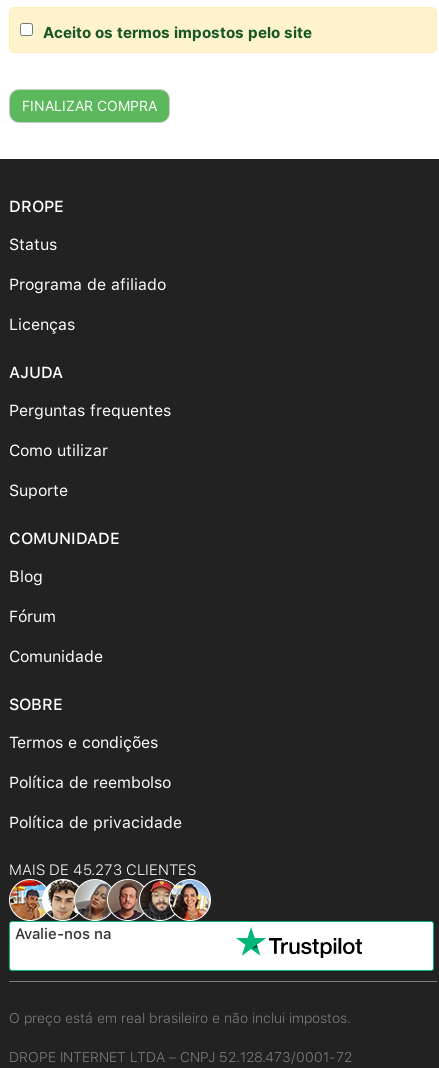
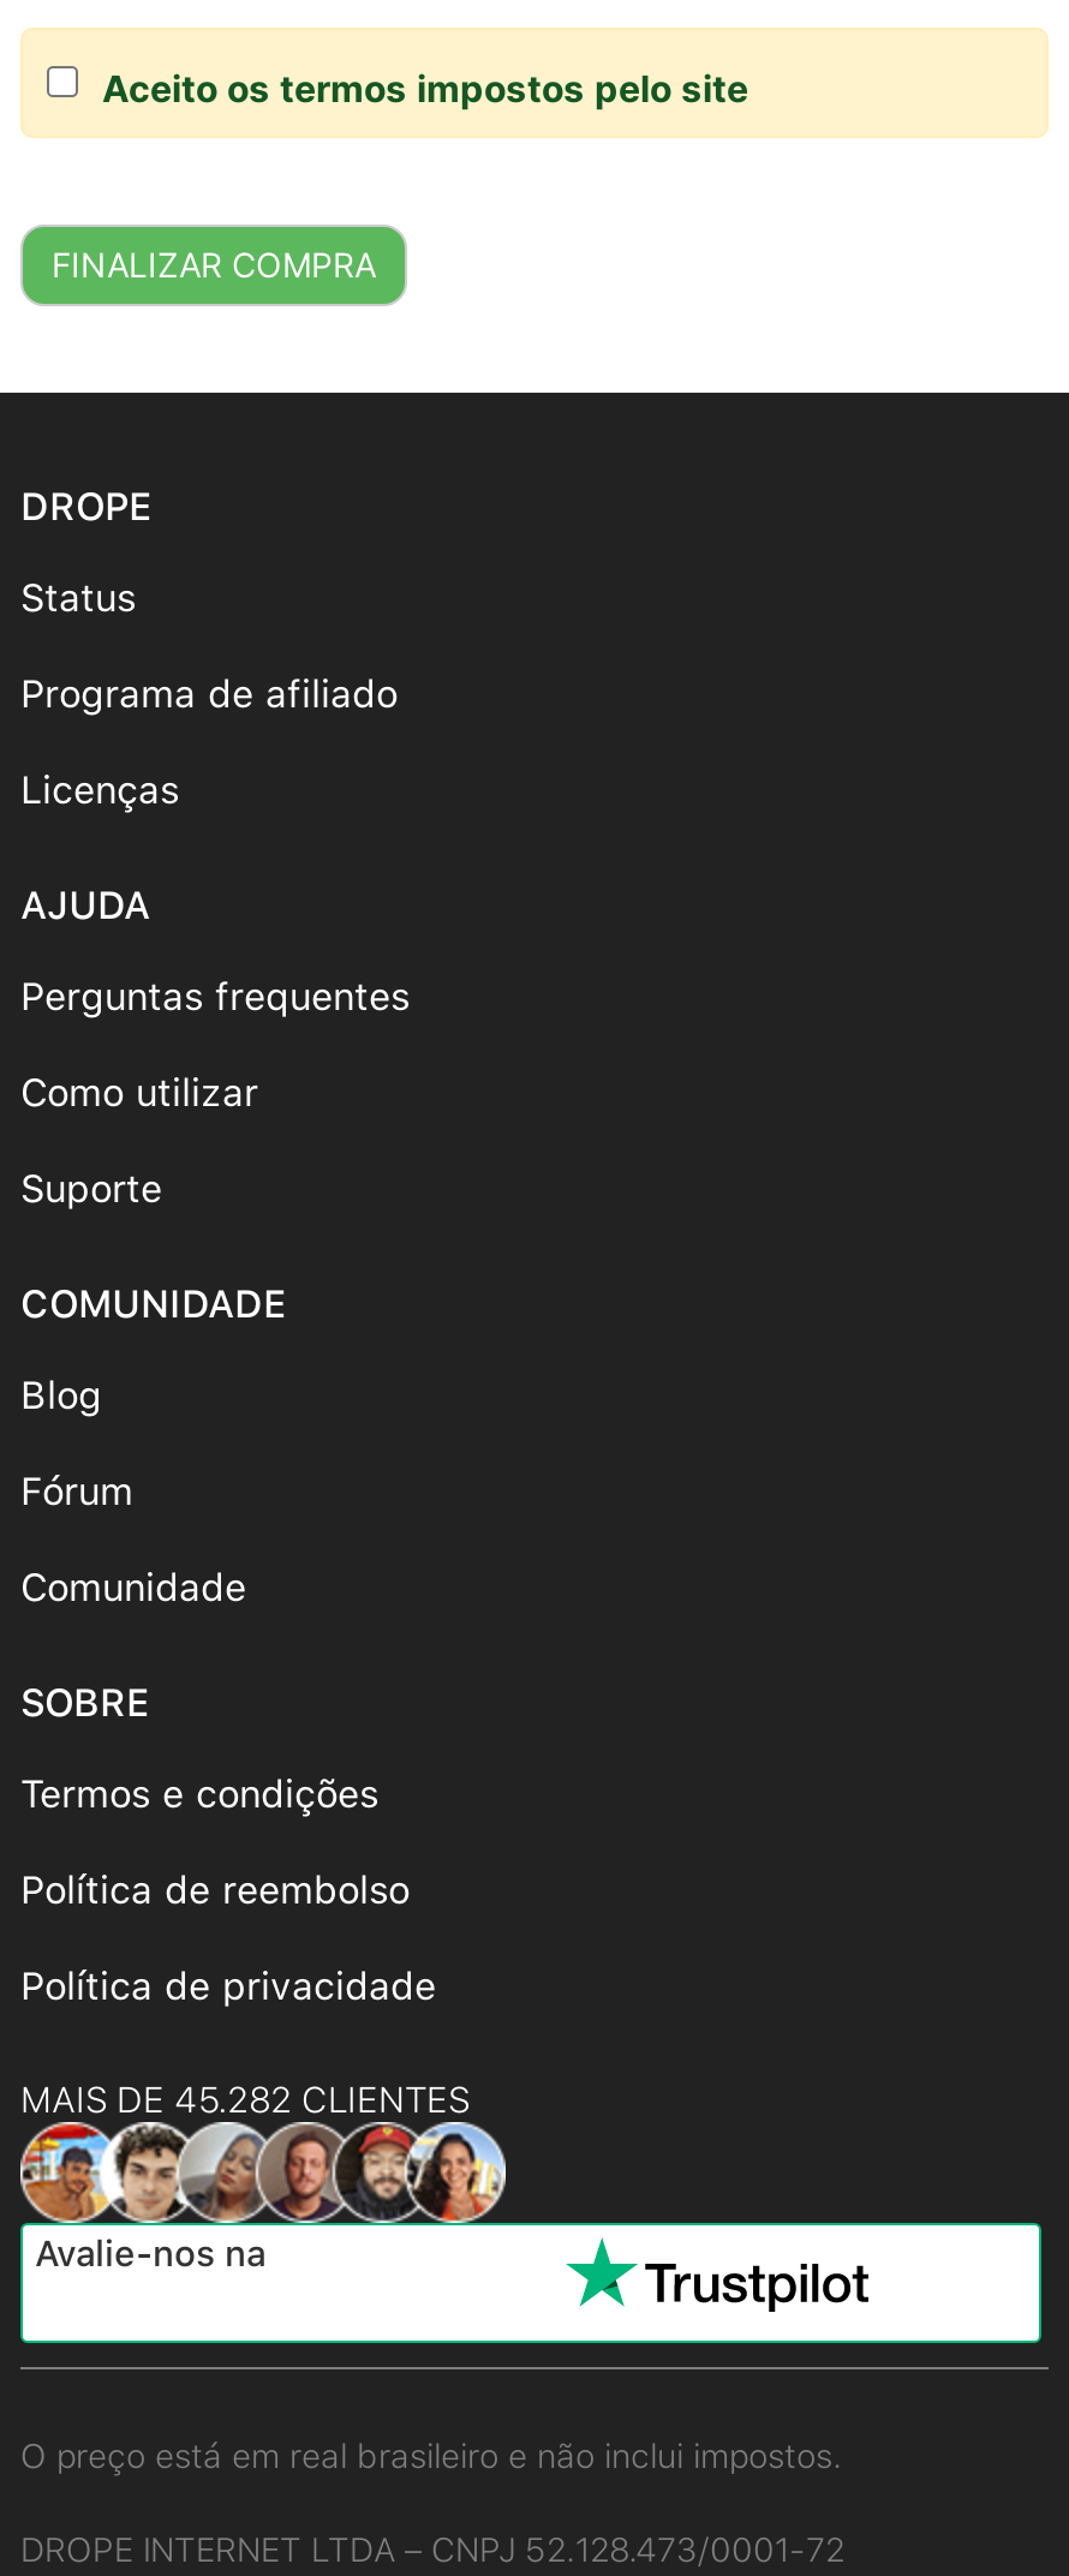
- MAIS DE 45.273 CLIENTES
+ MAIS DE 45.282 CLIENTES
